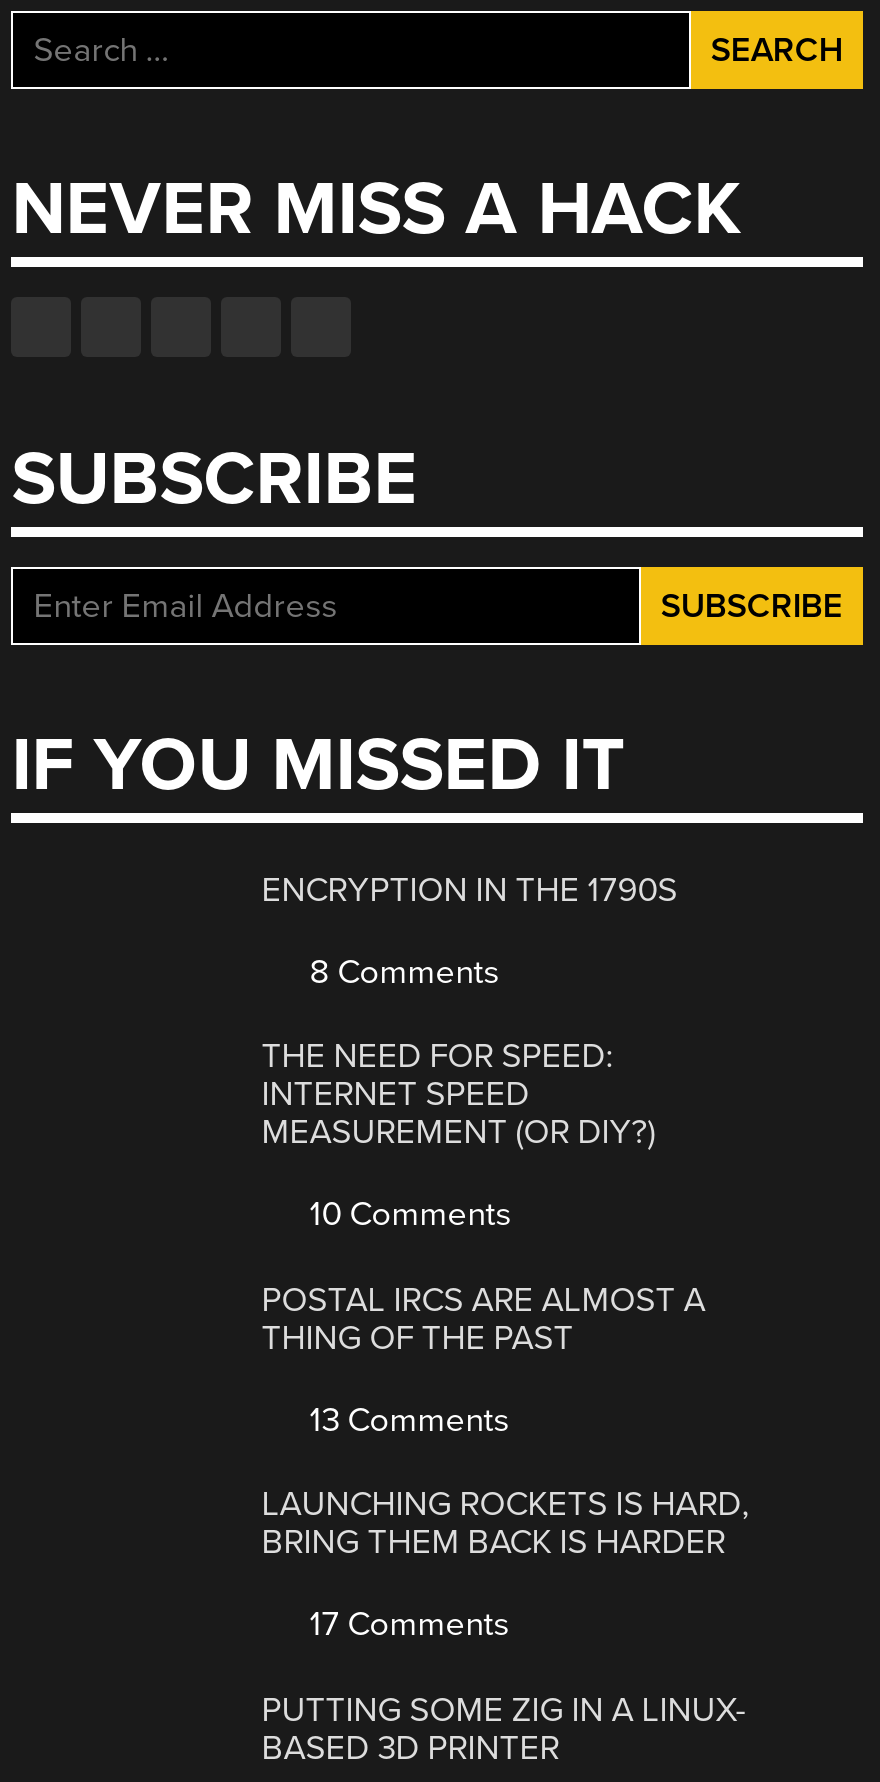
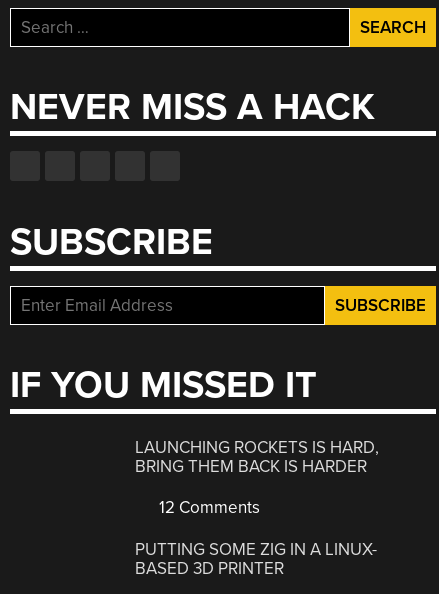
- ENCRYPTION IN THE 1790S
- 8 Comments
- THE NEED FOR SPEED:
- INTERNET SPEED
- MEASUREMENT (OR DIY?)
- 10 Comments
- POSTAL IRCS ARE ALMOST A
- THING OF THE PAST
- 13 Comments

- 17 Comments
+ 12 Comments
